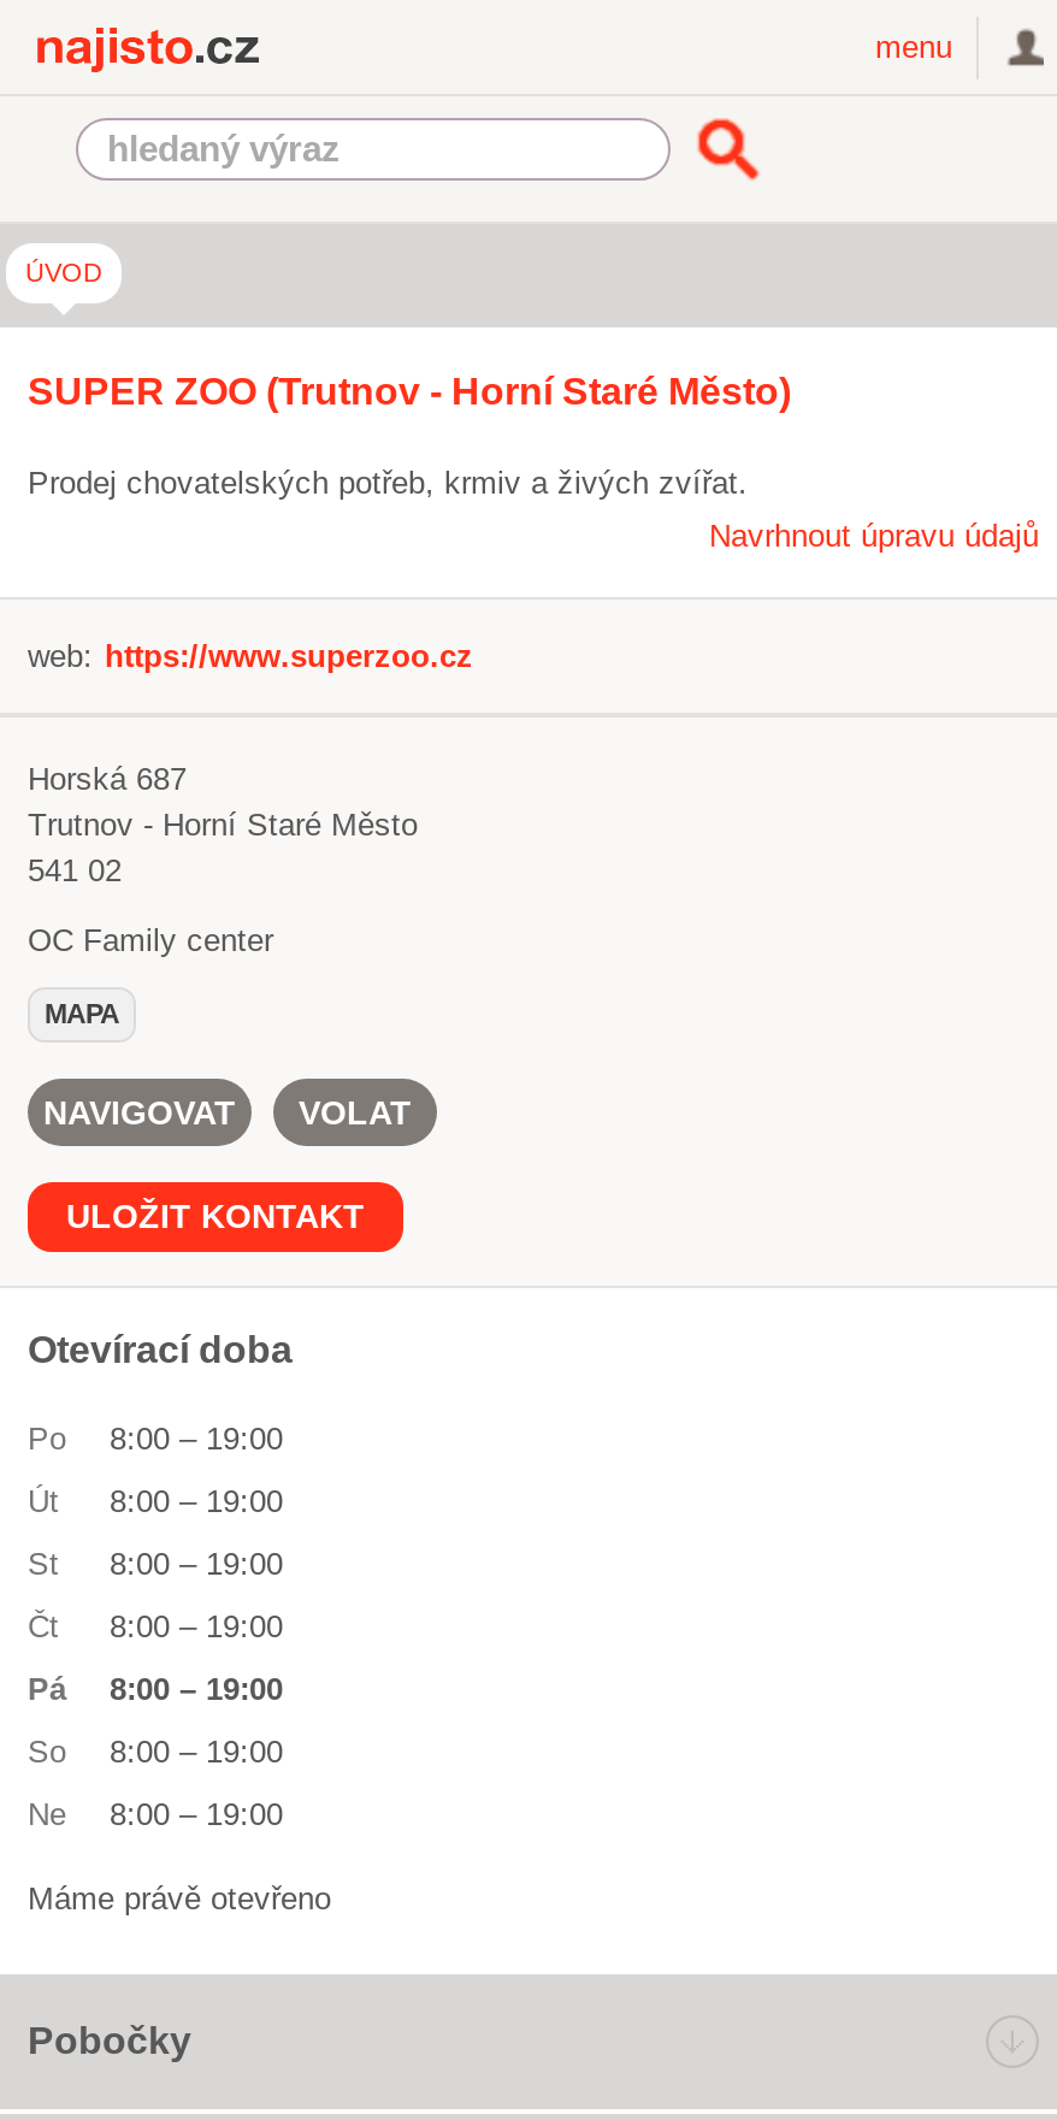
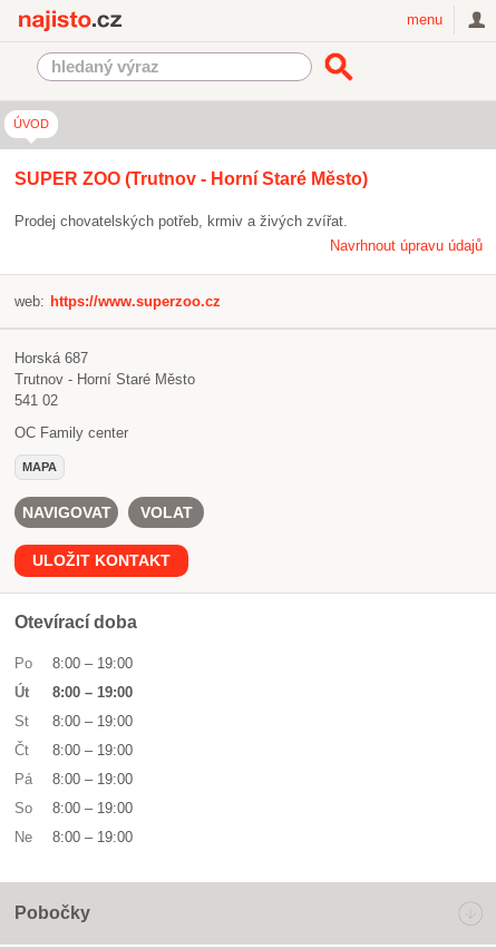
- Máme právě otevřeno
